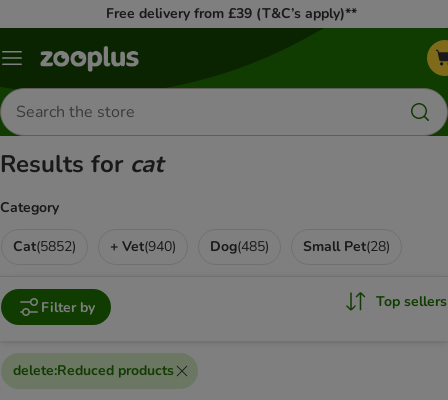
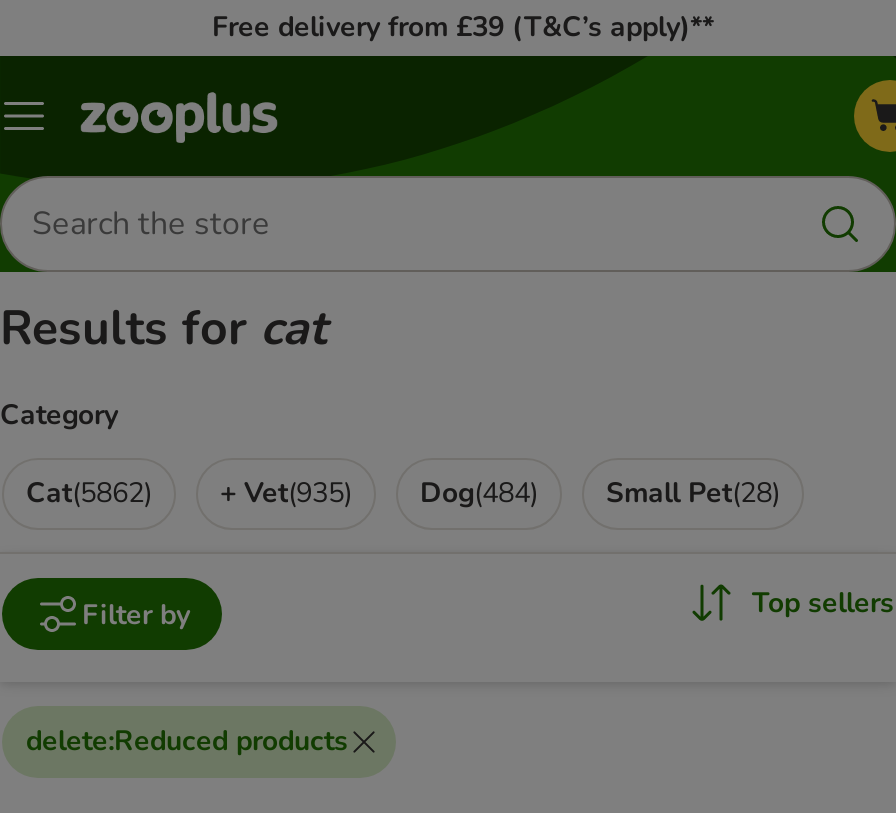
- Cat(5852)
+ Cat(5862)

- + Vet(940)
+ + Vet(935)

- Dog(485)
+ Dog(484)
